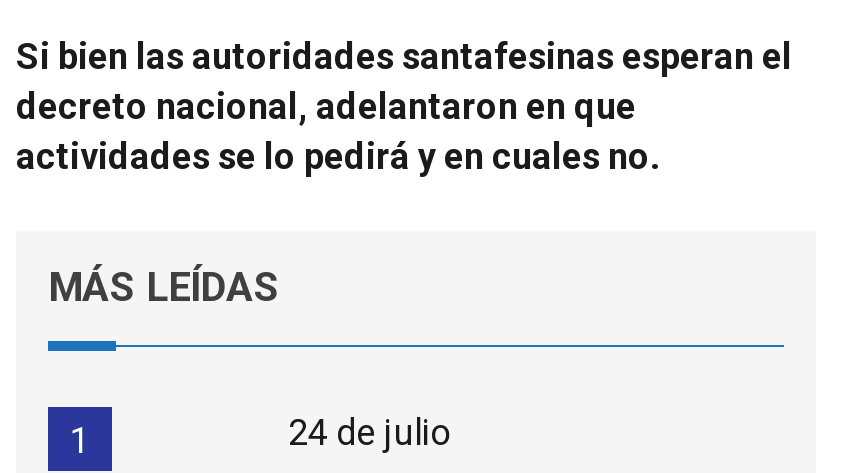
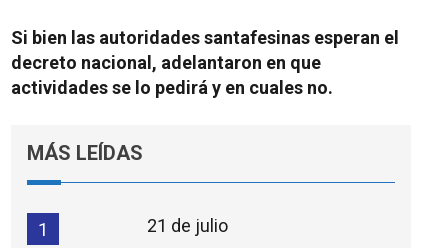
- 24 de julio
+ 21 de julio
